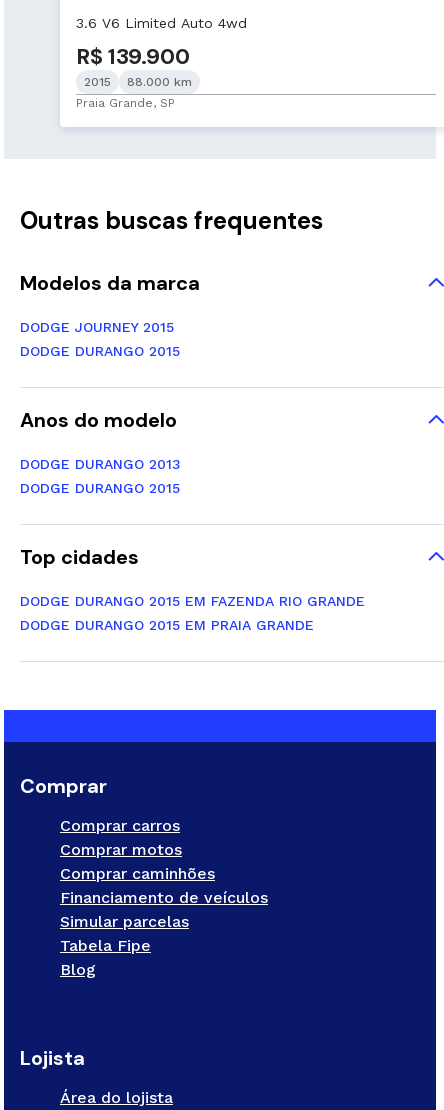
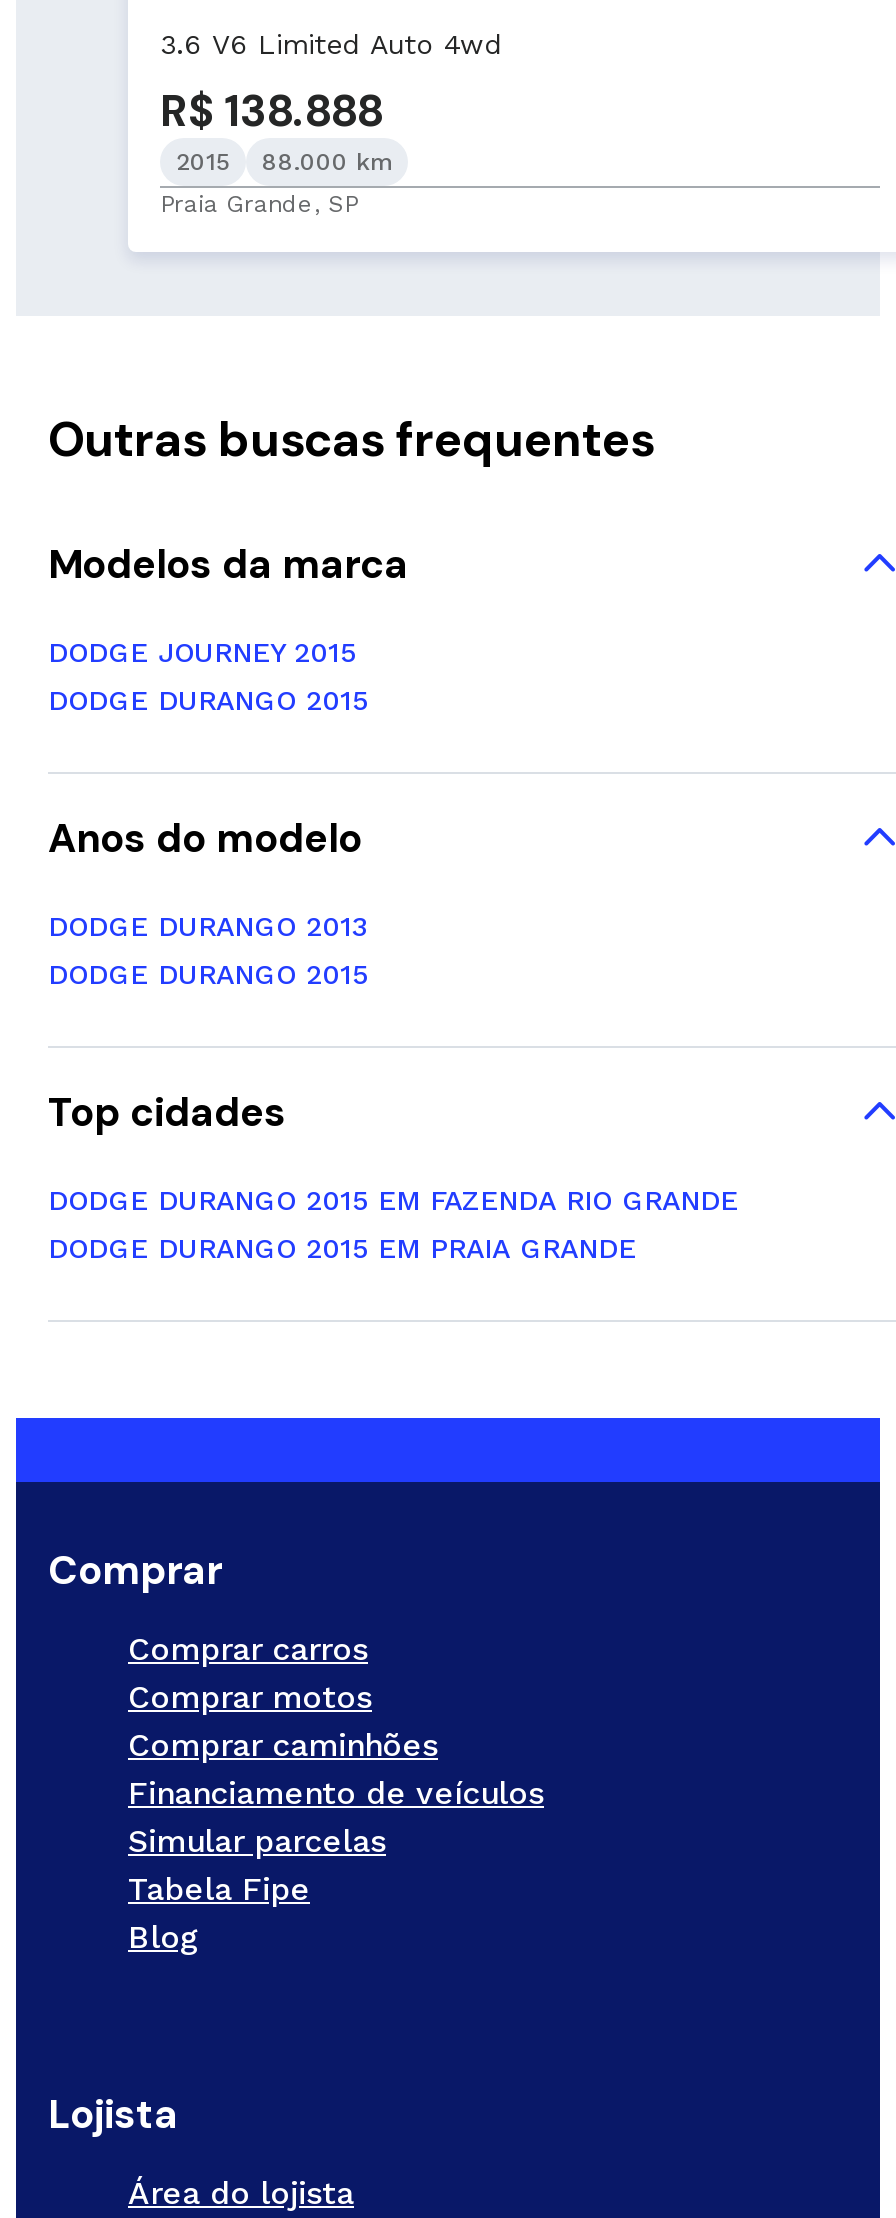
- R$ 139.900
+ R$ 138.888
